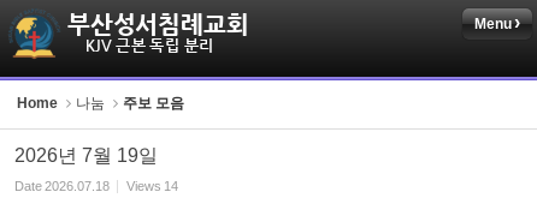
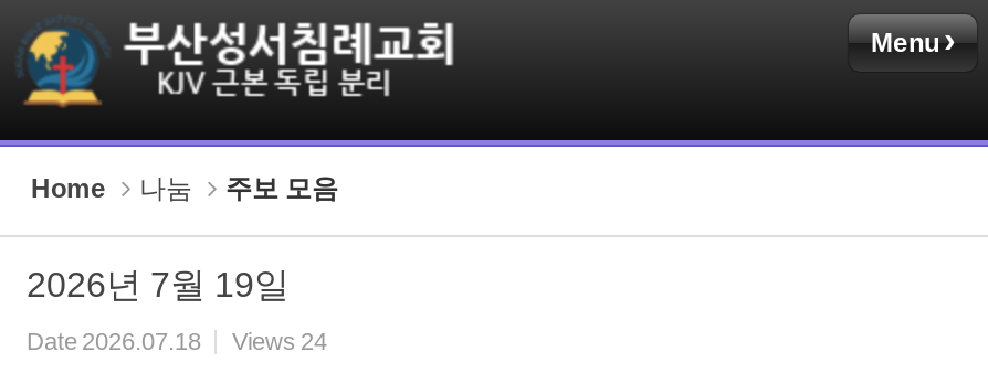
- Date 2026.07.18 Views 14
+ Date 2026.07.18 Views 24
